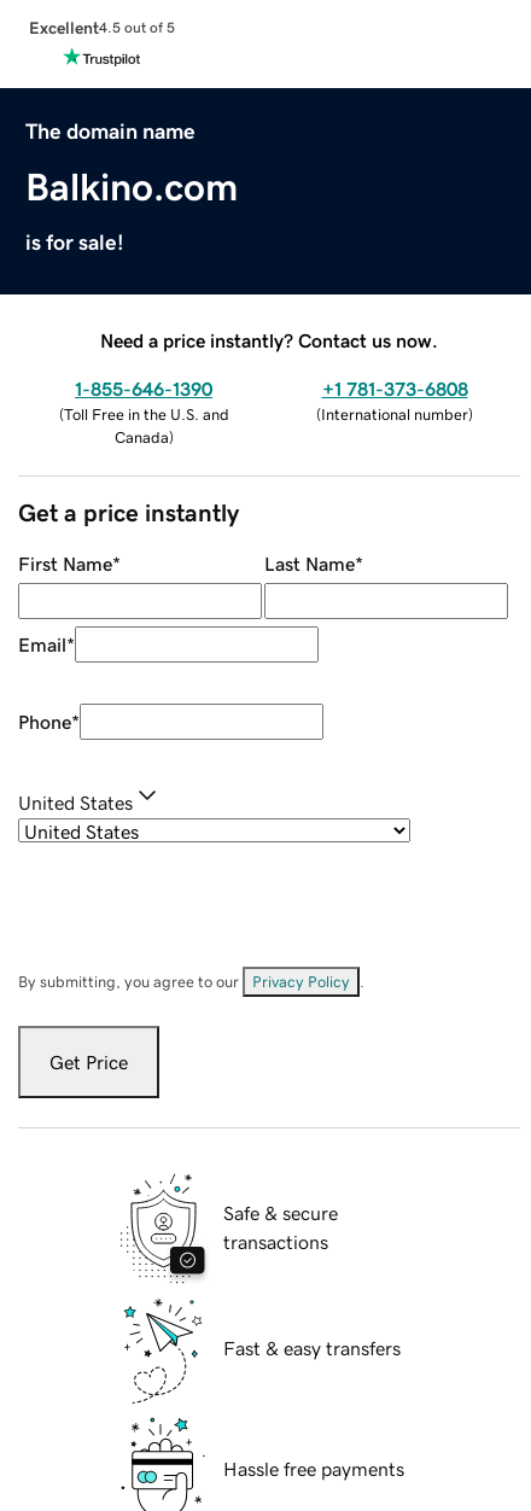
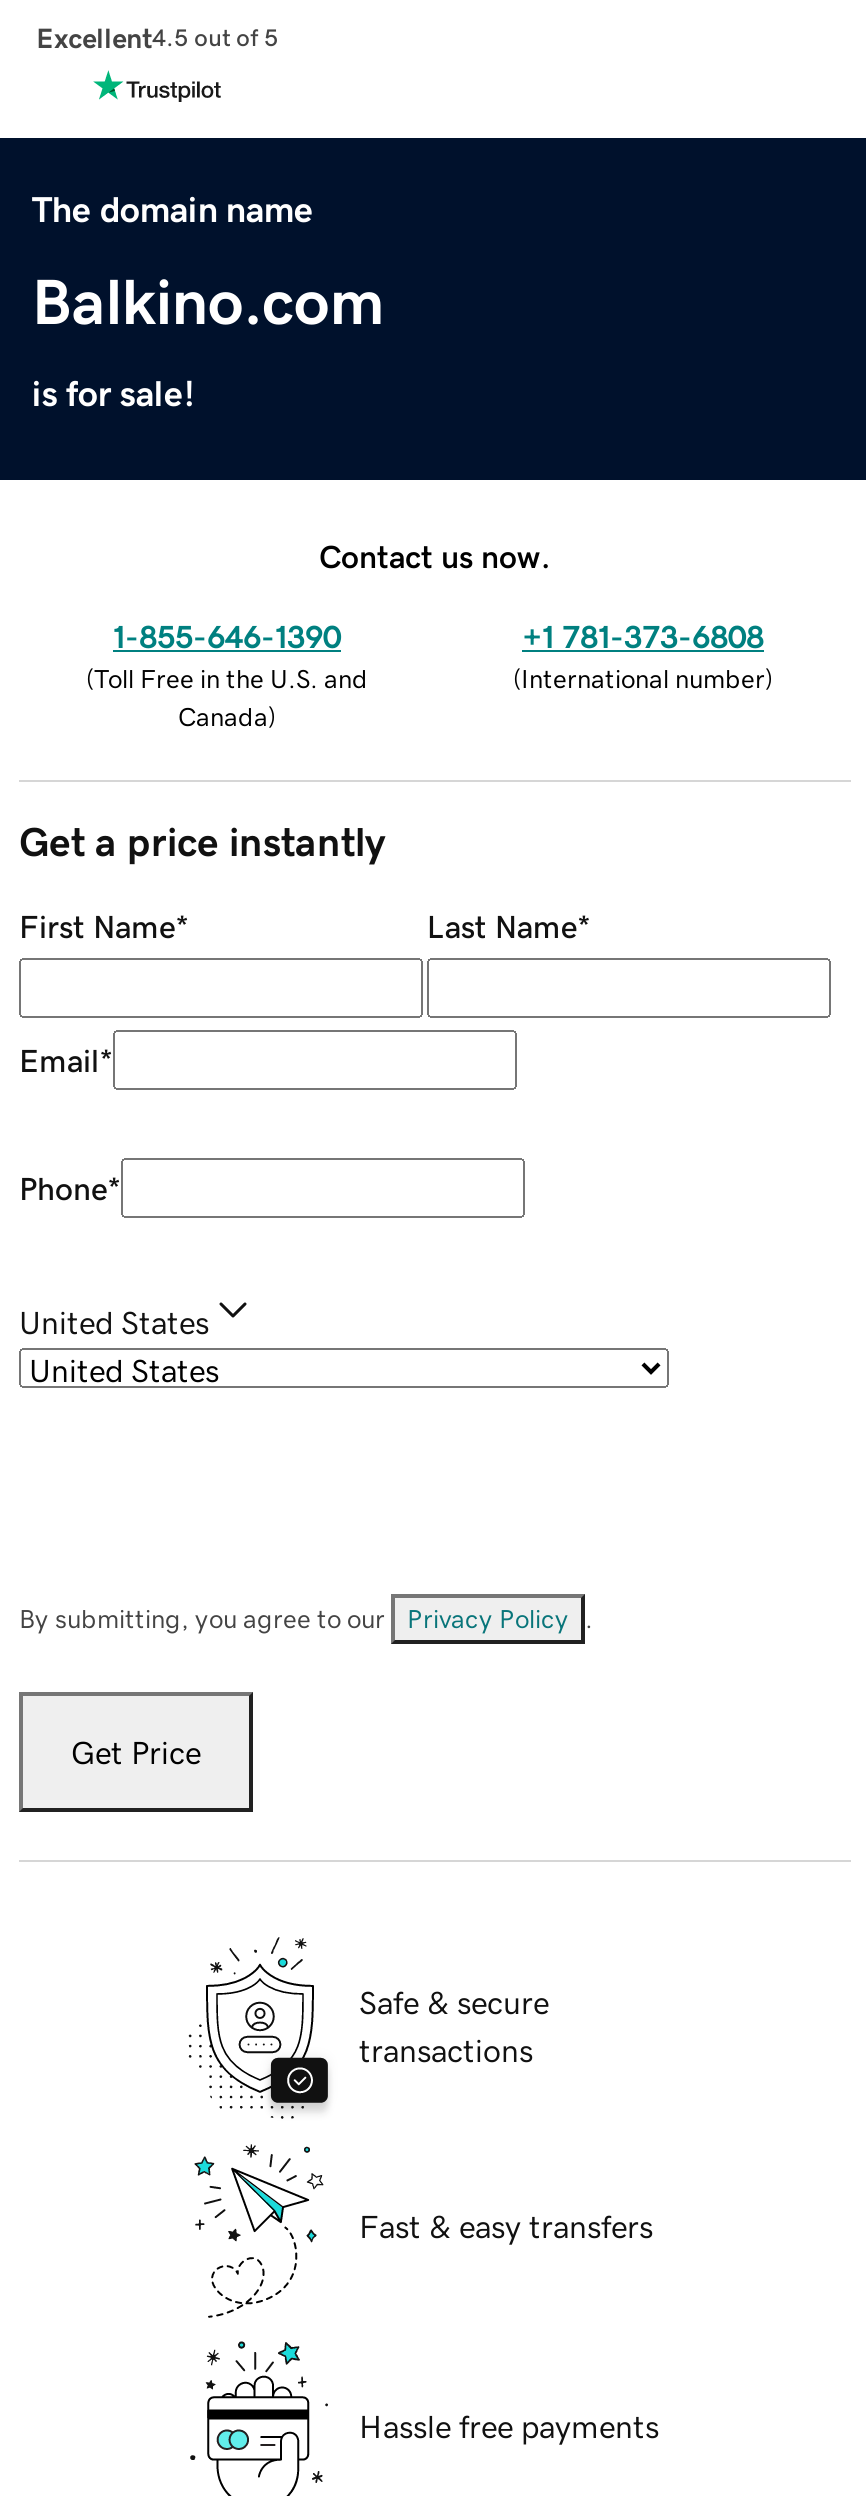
- Need a price instantly? Contact us now.
+ Contact us now.
